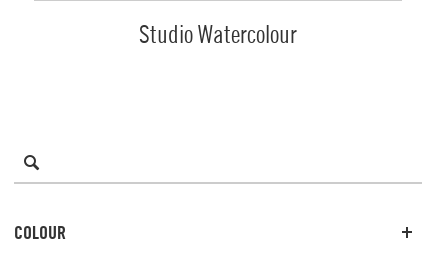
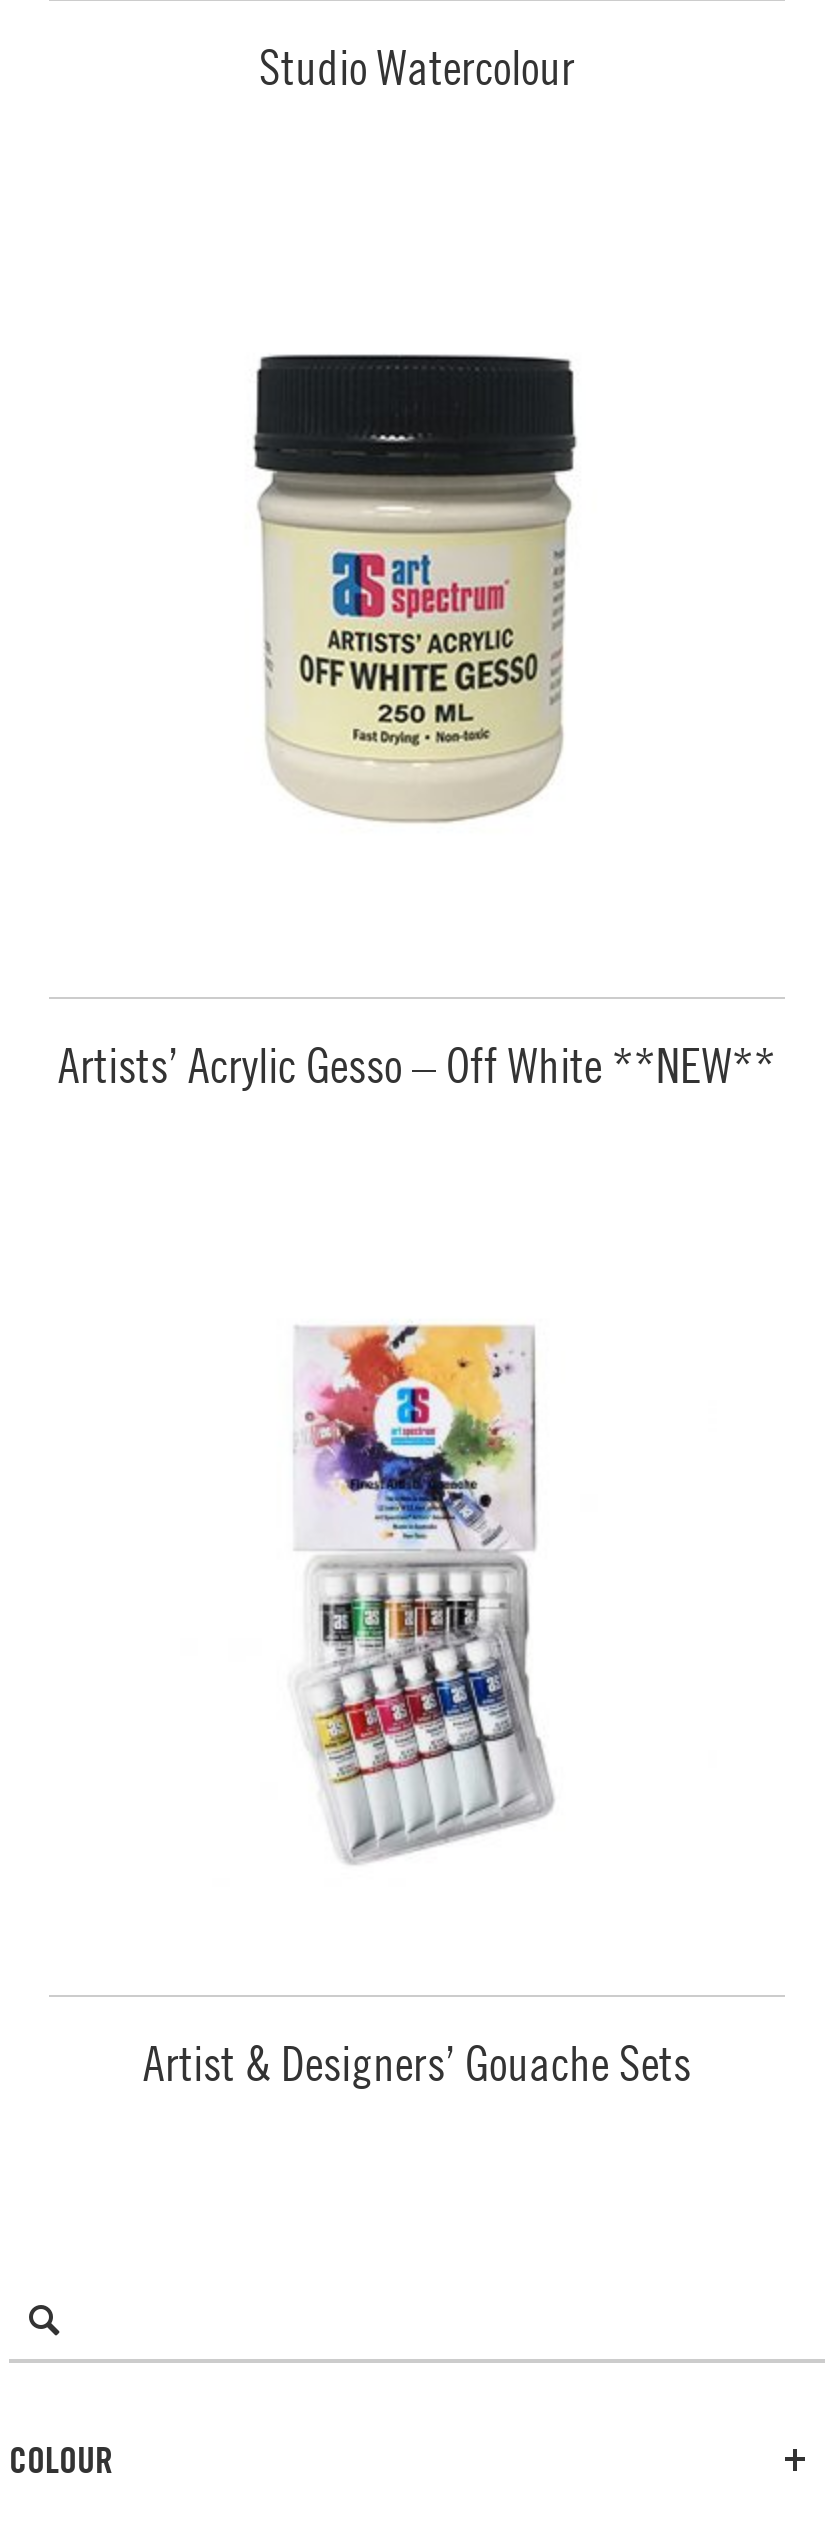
+ Artists’ Acrylic Gesso – Off White **NEW**

+ Artist & Designers’ Gouache Sets

+ [image]

+ [image]
